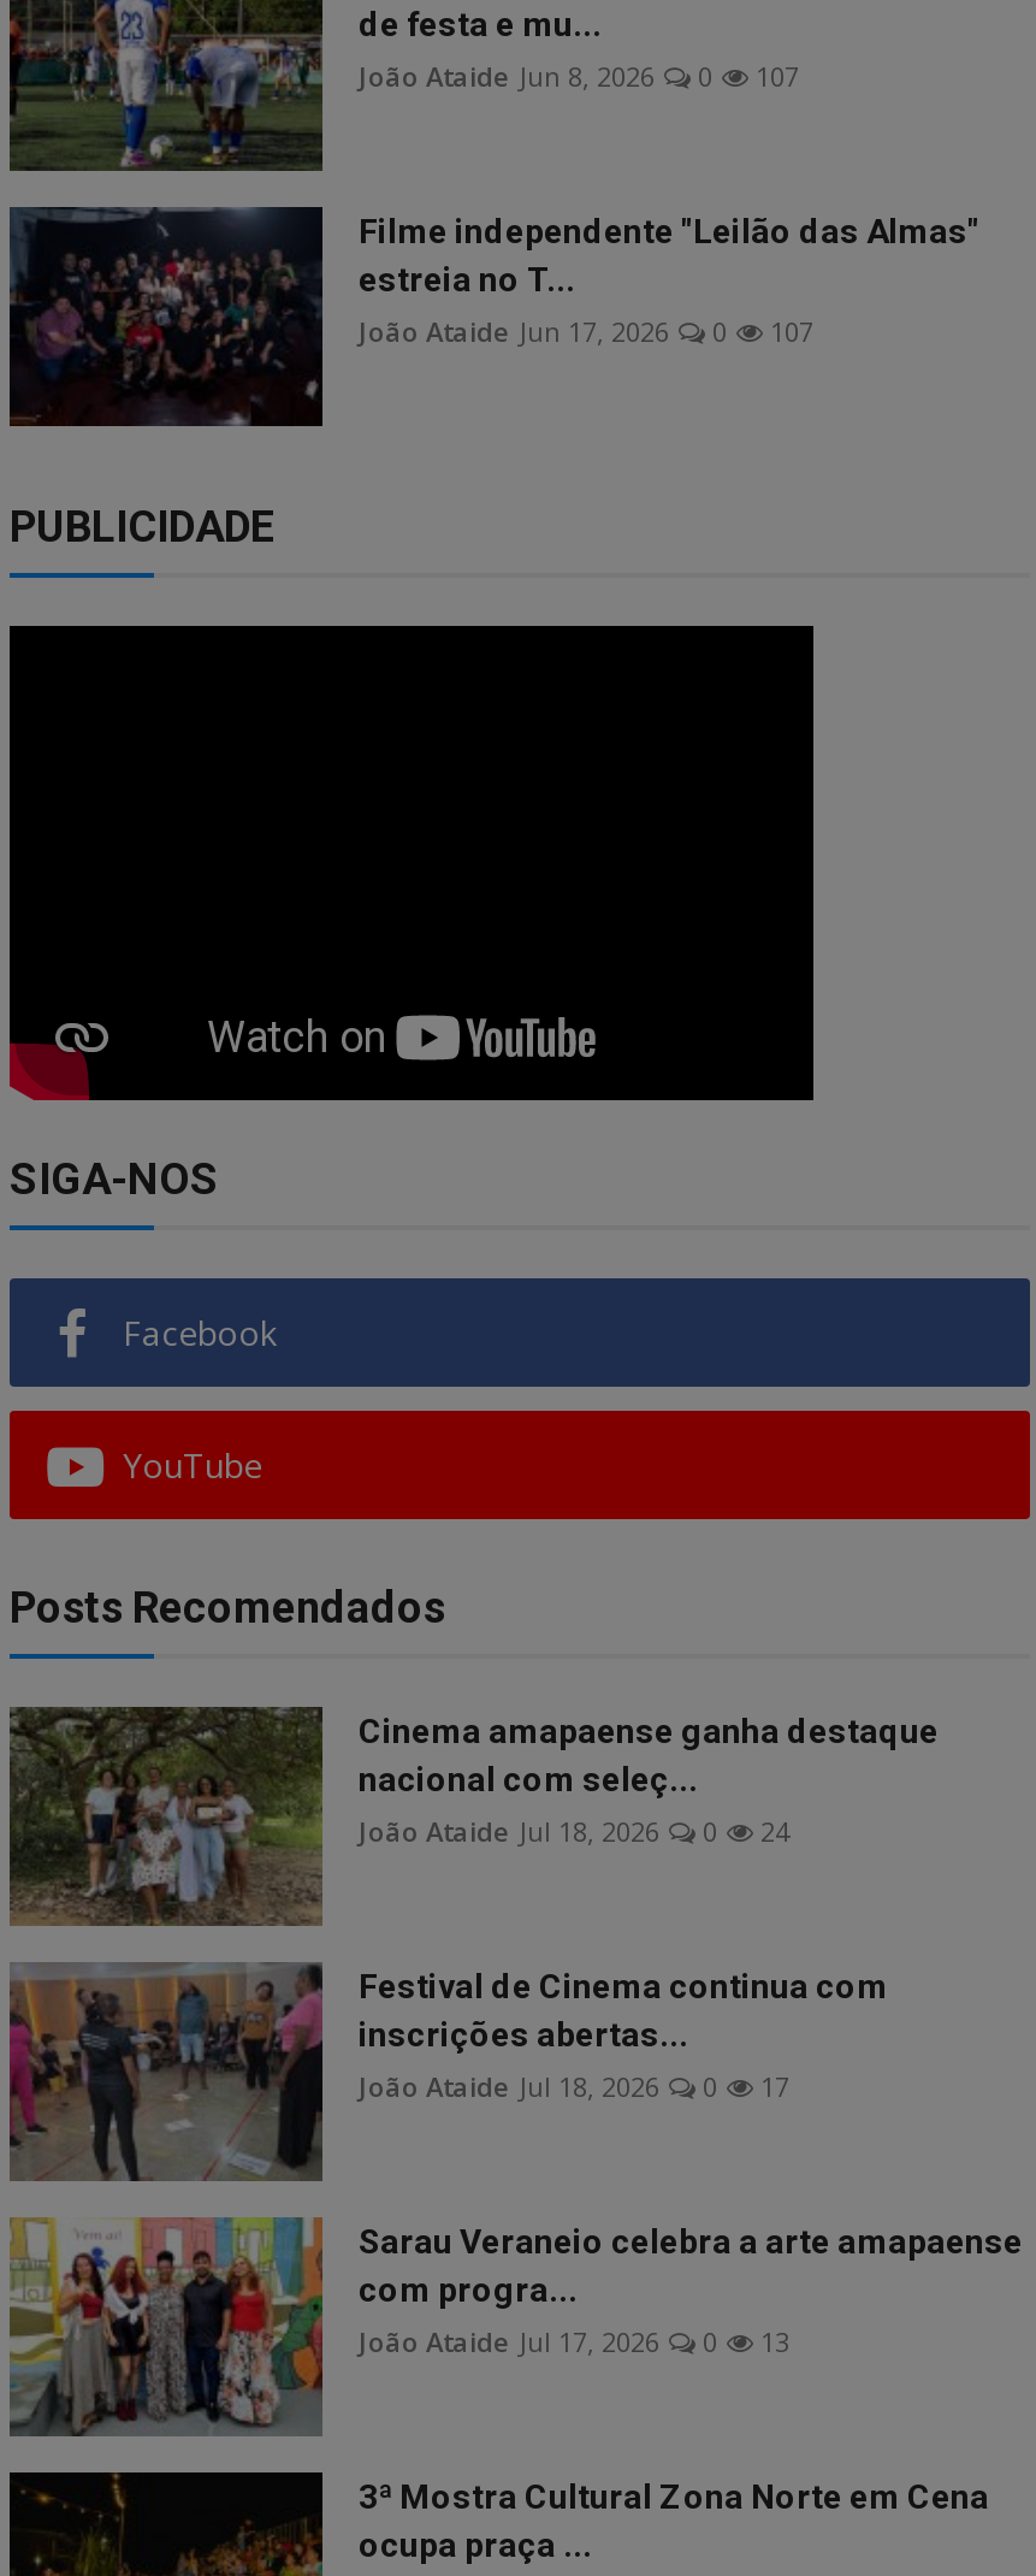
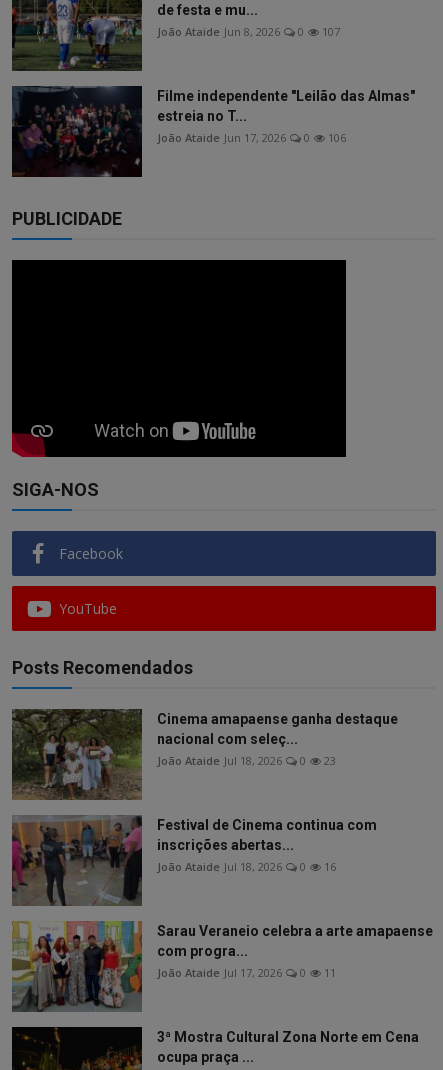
- João Ataide Jun 17, 2026 0 107
+ João Ataide Jun 17, 2026 0 106

- João Ataide Jul 18, 2026 0 24
+ João Ataide Jul 18, 2026 0 23

- João Ataide Jul 18, 2026 0 17
+ João Ataide Jul 18, 2026 0 16

- João Ataide Jul 17, 2026 0 13
+ João Ataide Jul 17, 2026 0 11
